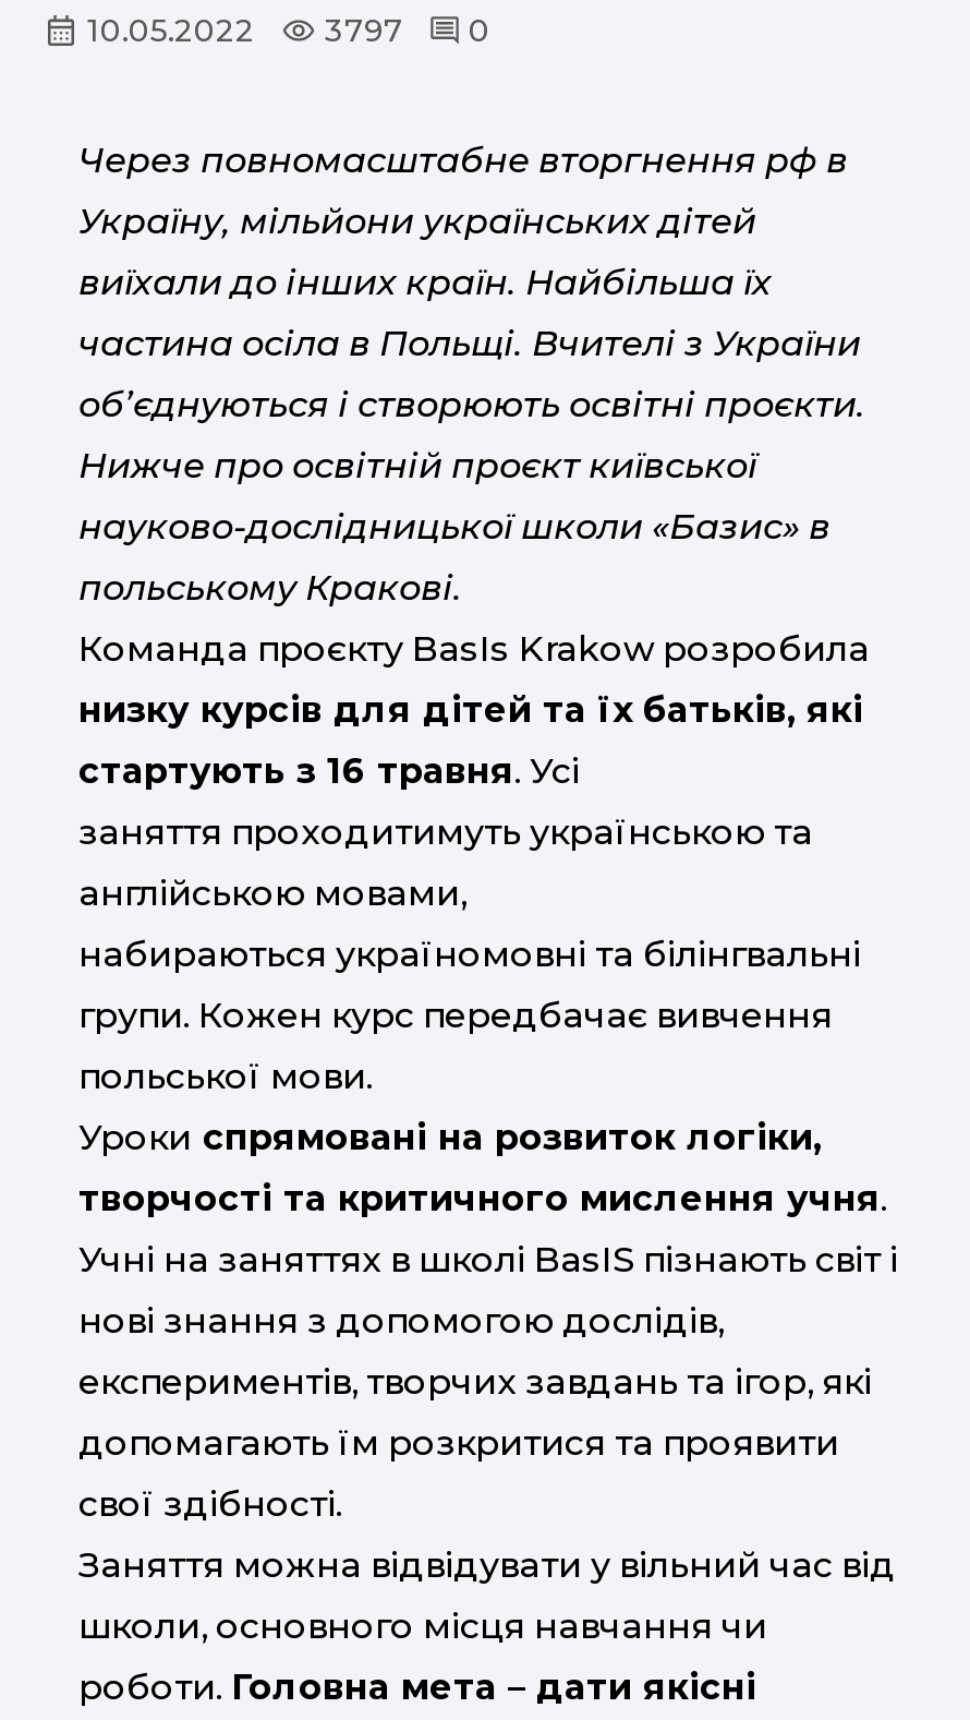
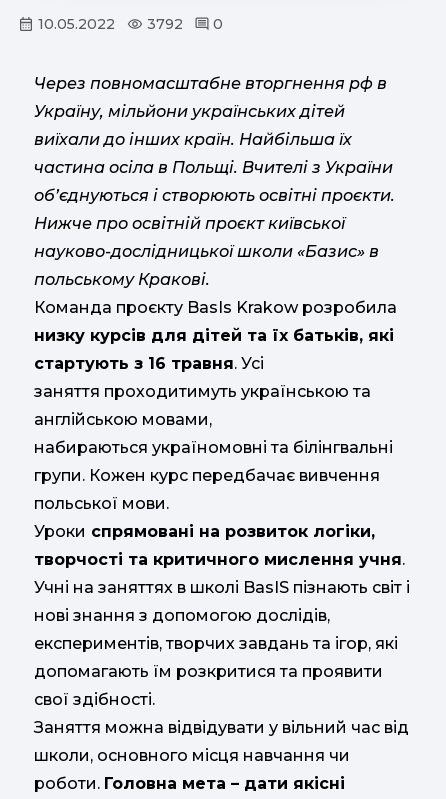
- 10.05.2022 3797 0
+ 10.05.2022 3792 0
